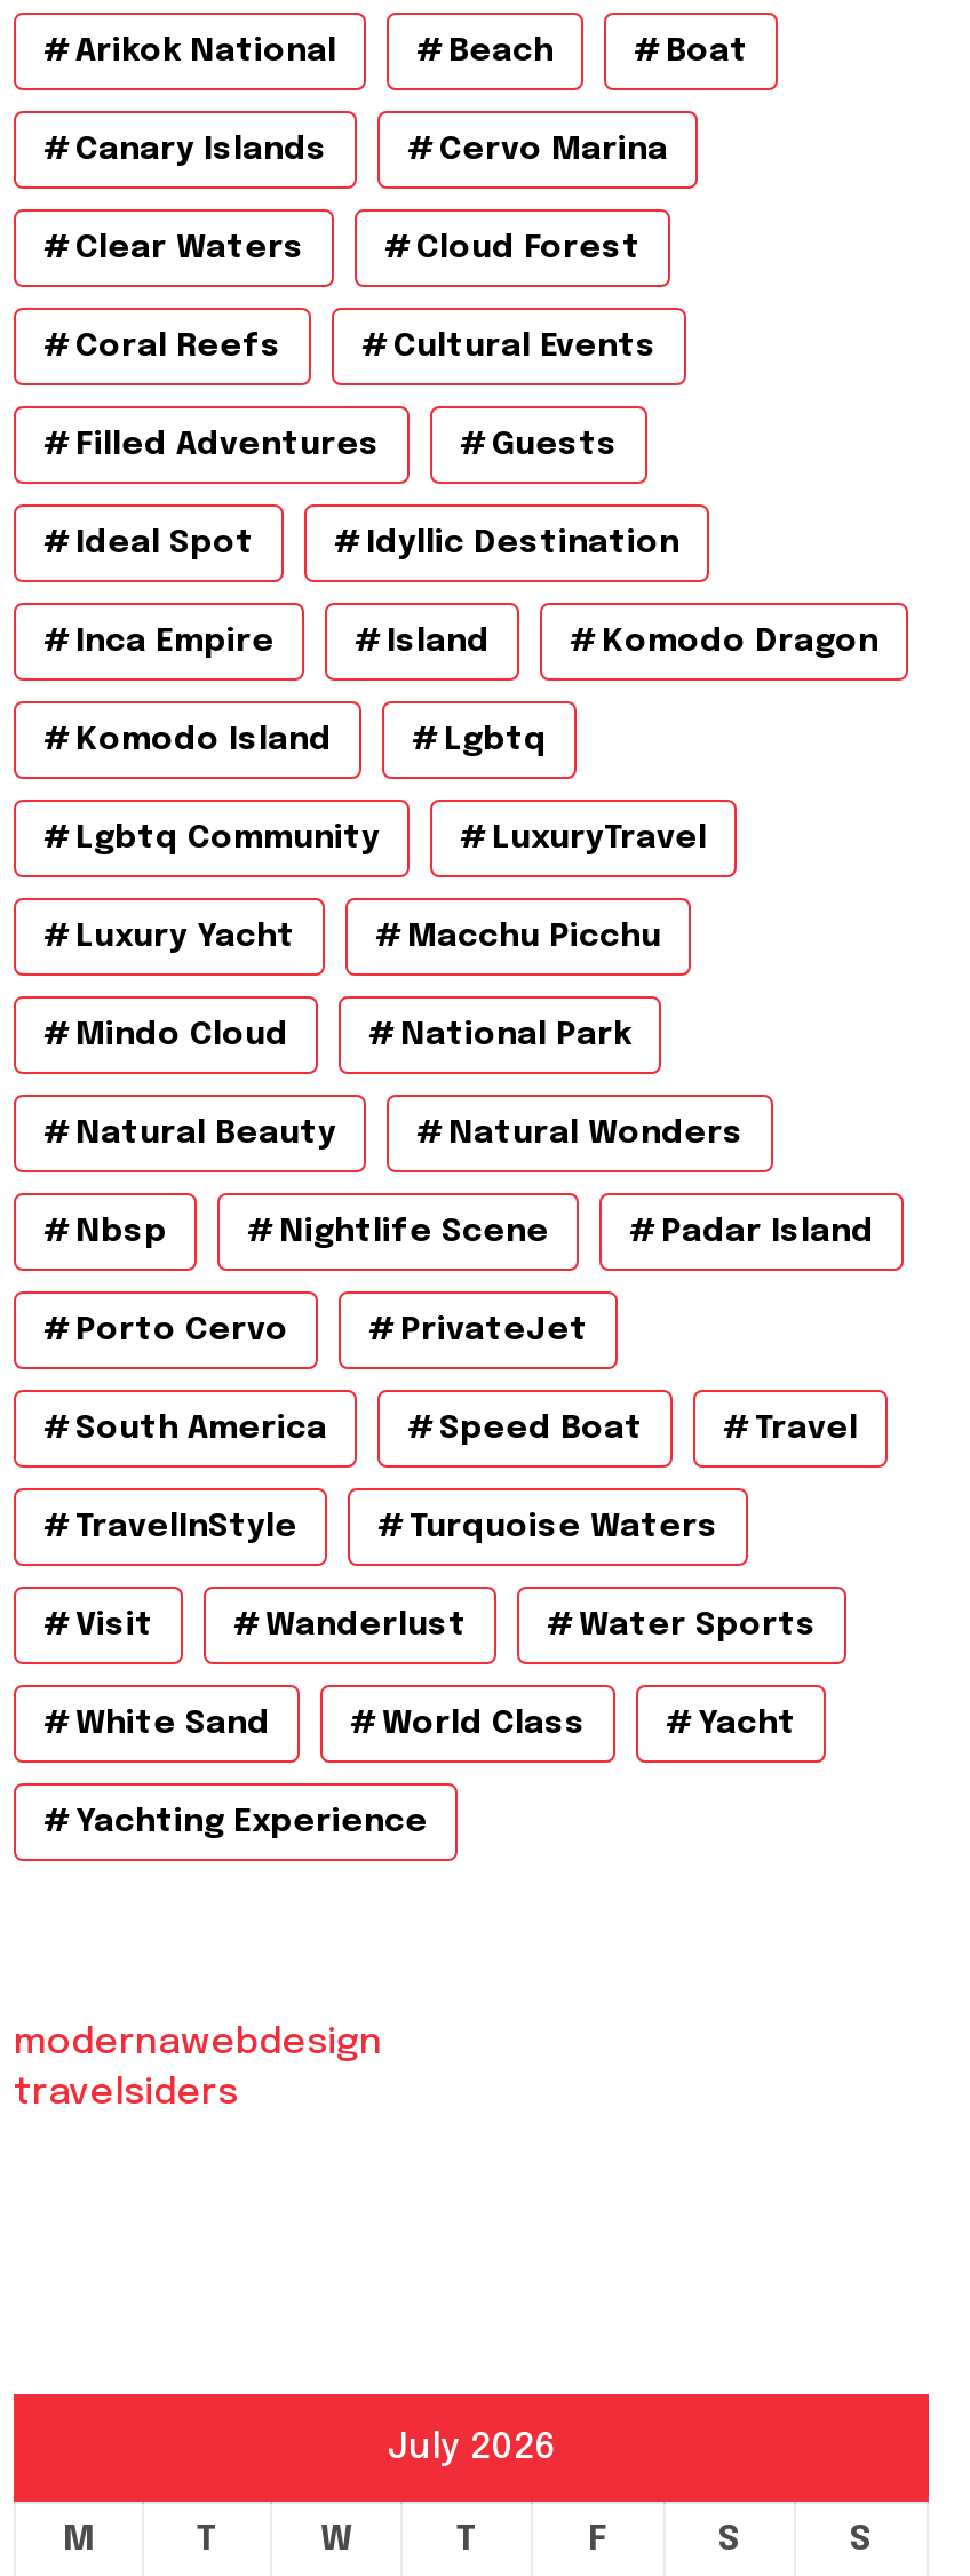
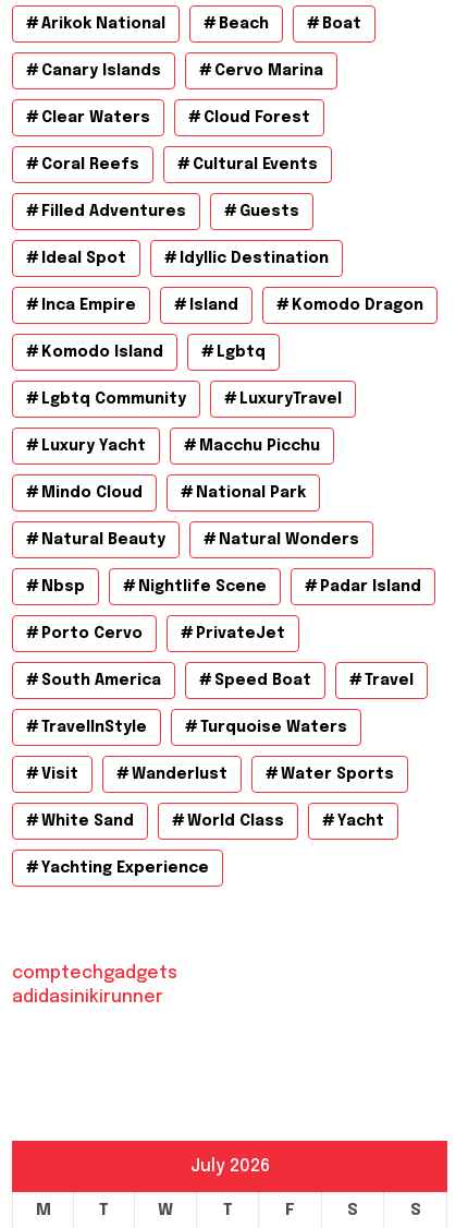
- modernawebdesign
- travelsiders
+ comptechgadgets
+ adidasinikirunner
